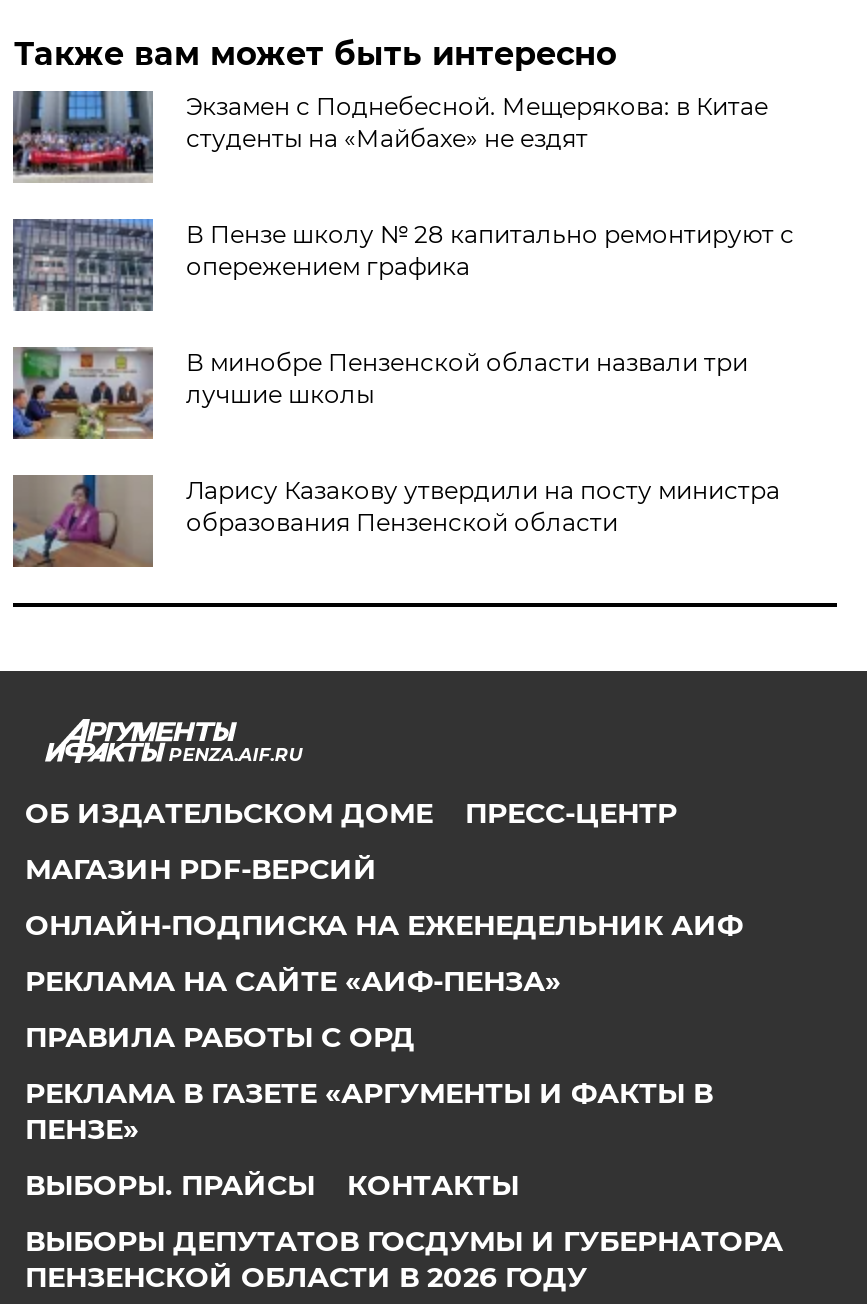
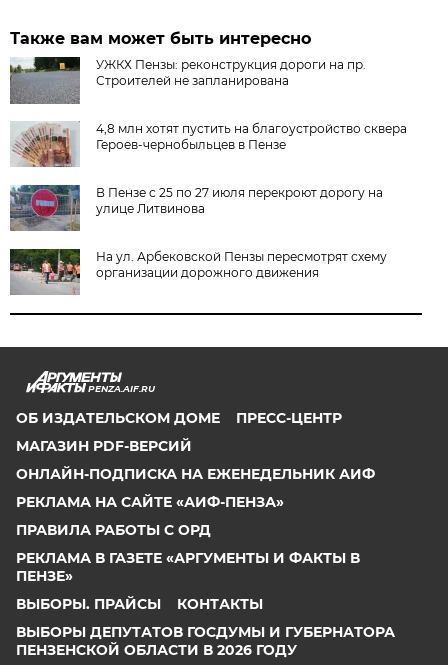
- [image]
- Экзамен с Поднебесной. Мещерякова: в Китае
- студенты на «Майбахе» не ездят
+ [image]
+ УЖКХ Пензы: реконструкция дороги на пр.
+ Строителей не запланирована

- [image]
- В Пензе школу № 28 капитально ремонтируют с
- опережением графика
+ [image]
+ 4,8 млн хотят пустить на благоустройство сквера
+ Героев-чернобыльцев в Пензе

- [image]
- В минобре Пензенской области назвали три
- лучшие школы
+ [image]
+ В Пензе с 25 по 27 июля перекроют дорогу на
+ улице Литвинова

- [image]
- Ларису Казакову утвердили на посту министра
- образования Пензенской области
+ [image]
+ На ул. Арбековской Пензы пересмотрят схему
+ организации дорожного движения
